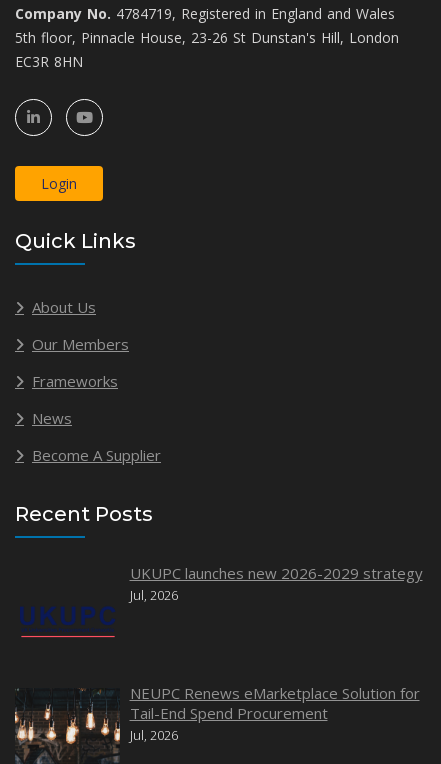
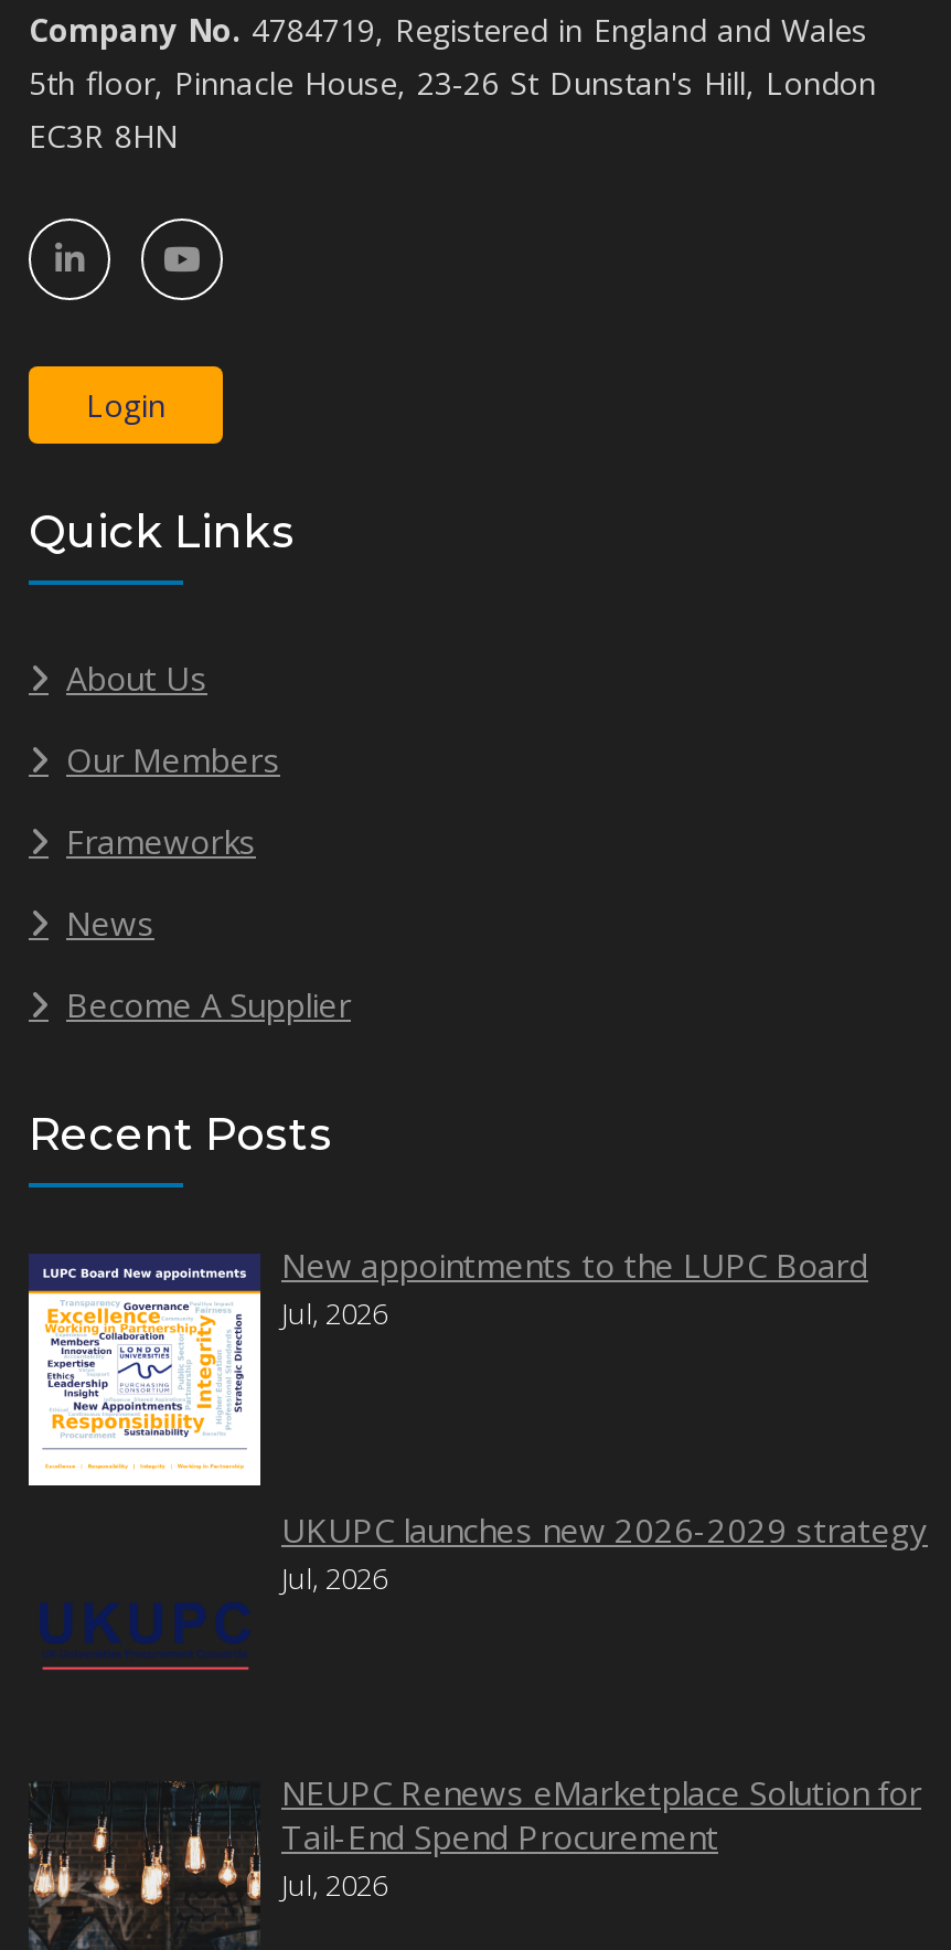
+ [image]
+ New appointments to the LUPC Board
+ Jul, 2026
